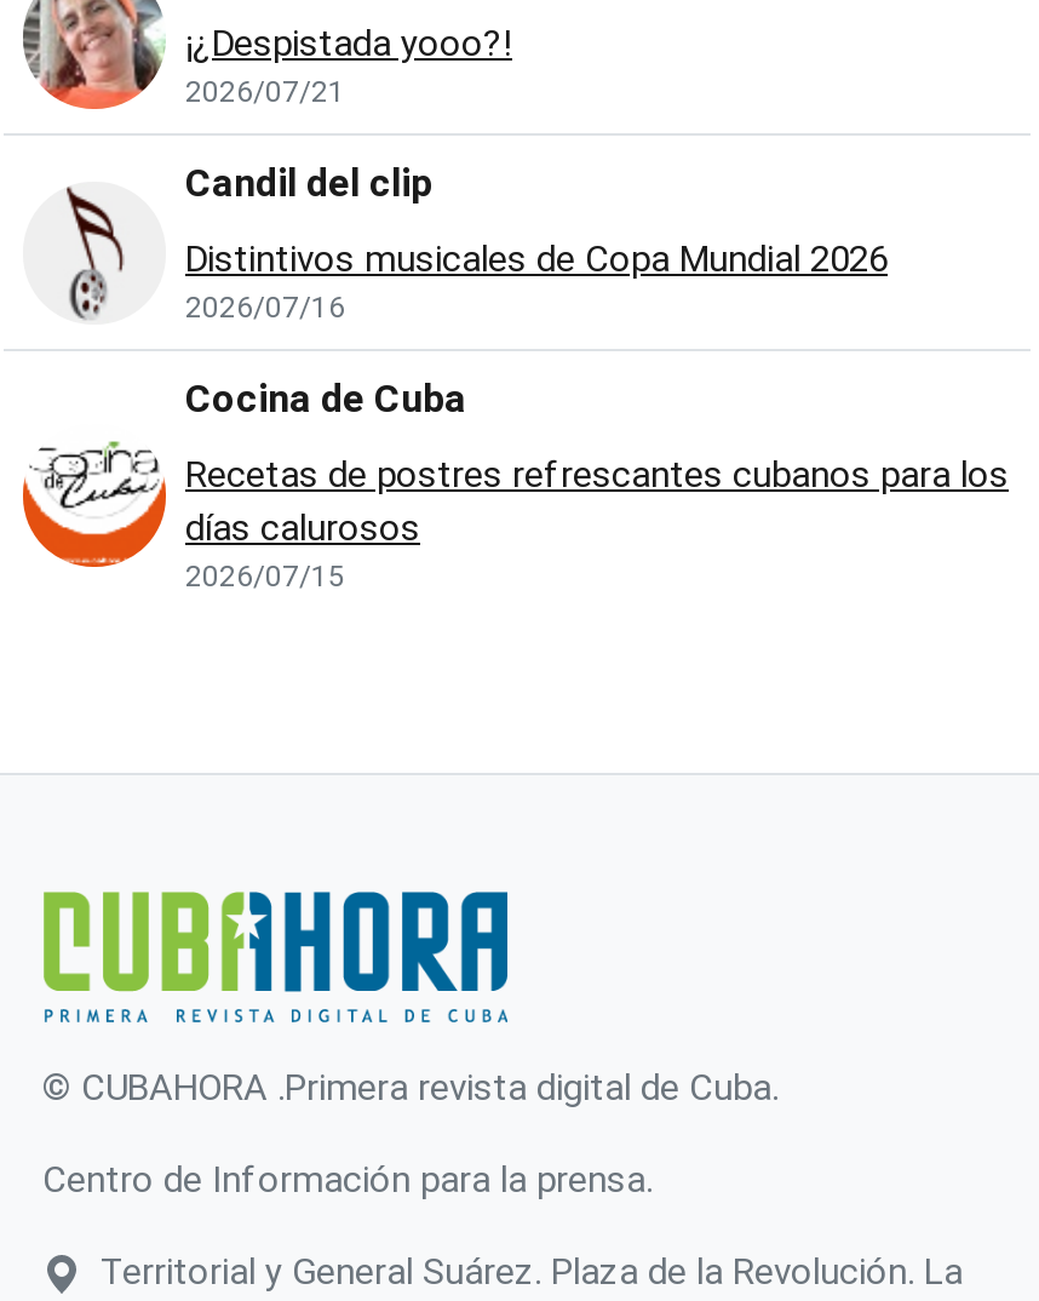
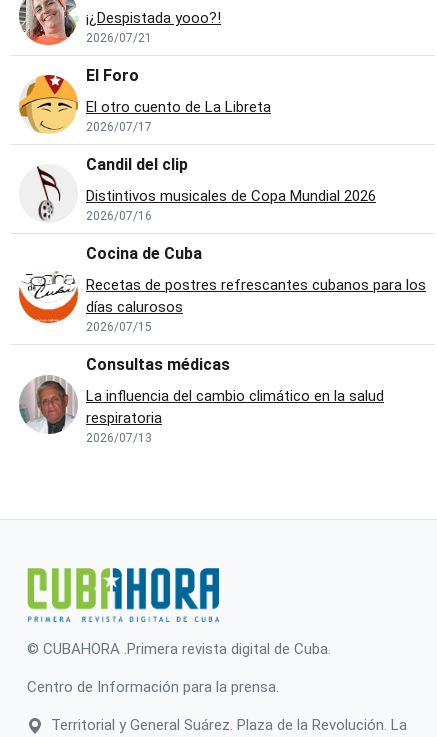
+ [image]
+ El Foro
+ El otro cuento de La Libreta
+ 2026/07/17

+ [image]
+ Consultas médicas
+ La influencia del cambio climático en la salud
+ respiratoria
+ 2026/07/13
